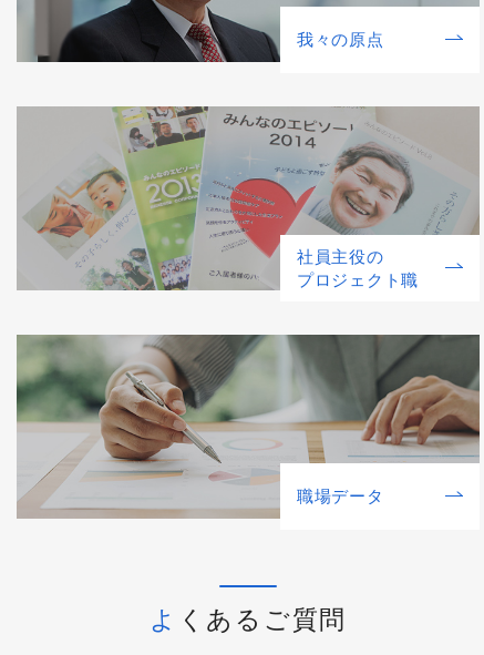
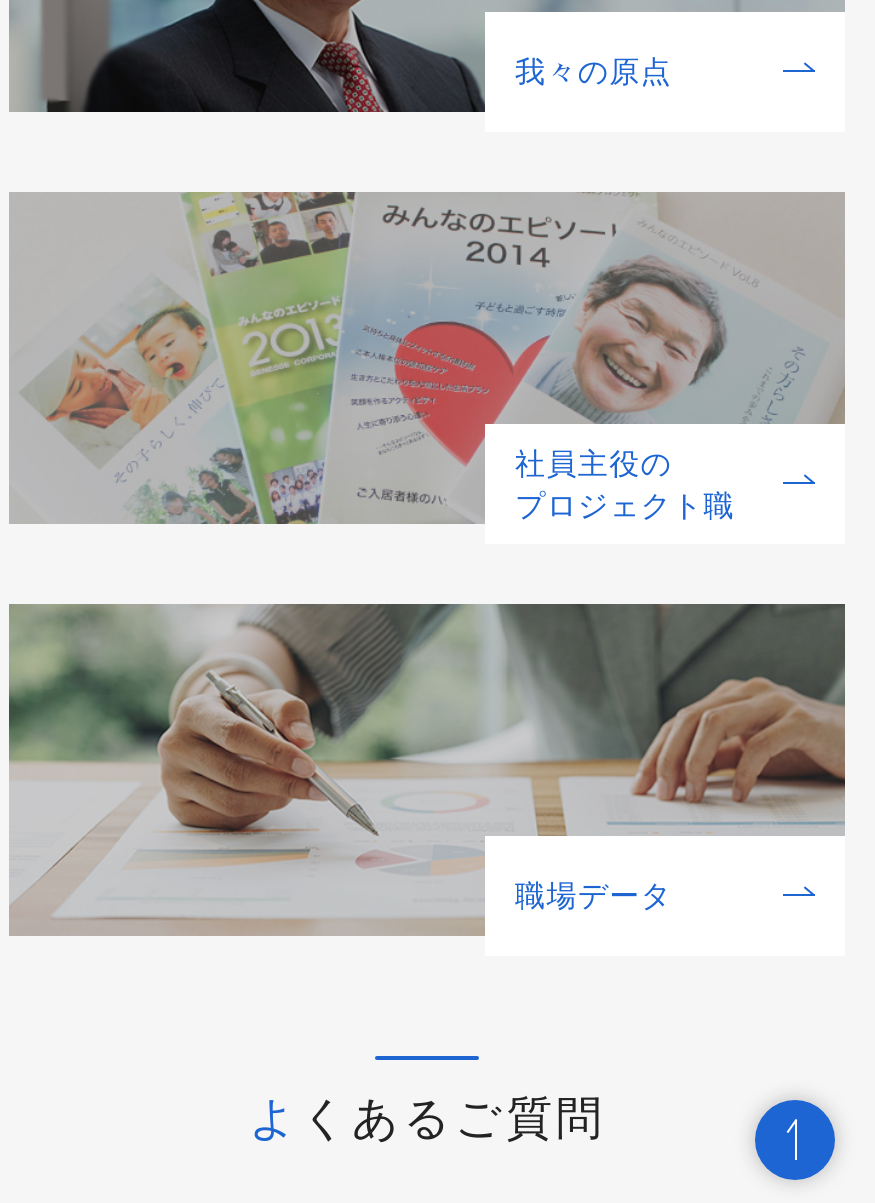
+ [image]
